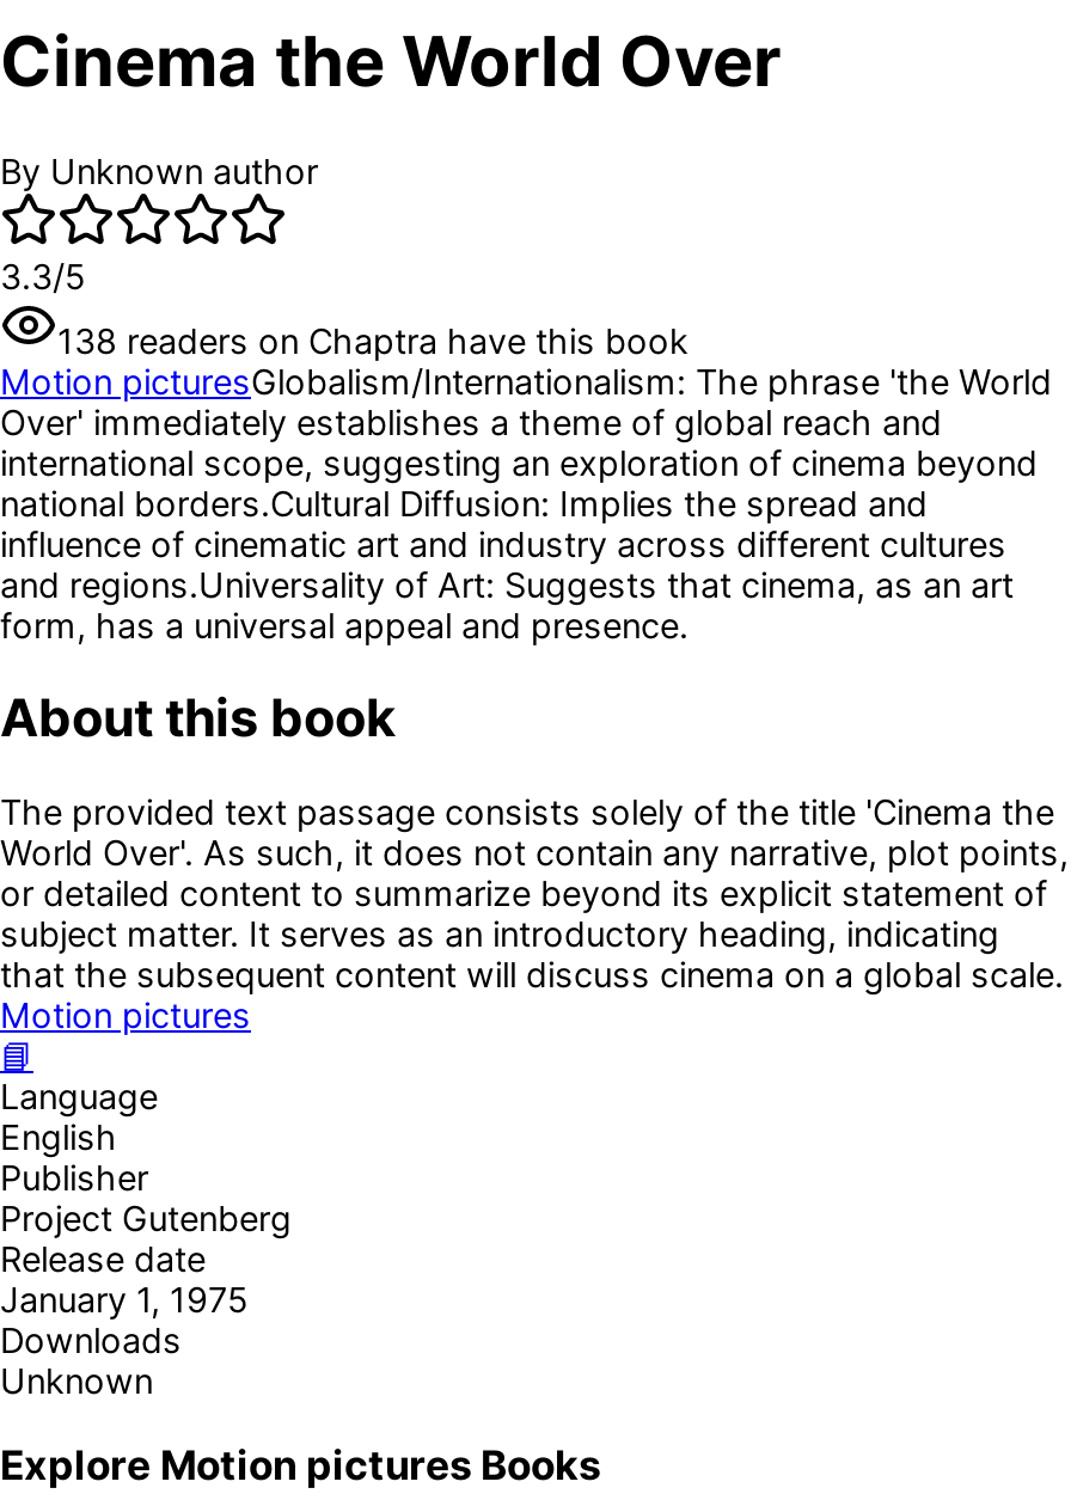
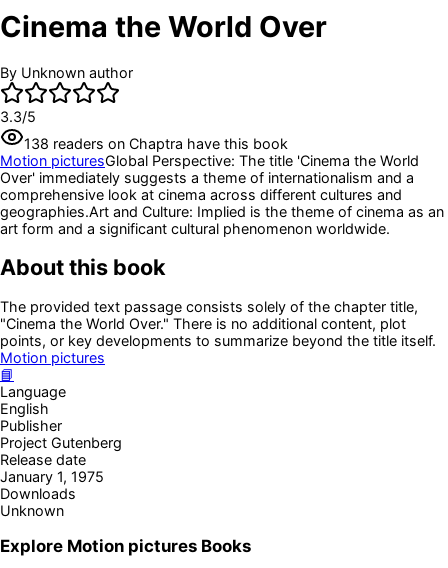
- Motion picturesGlobalism/Internationalism: The phrase 'the World
- Over' immediately establishes a theme of global reach and
- international scope, suggesting an exploration of cinema beyond
- national borders.Cultural Diffusion: Implies the spread and
- influence of cinematic art and industry across different cultures
- and regions.Universality of Art: Suggests that cinema, as an art
- form, has a universal appeal and presence.
+ Motion picturesGlobal Perspective: The title 'Cinema the World
+ Over' immediately suggests a theme of internationalism and a
+ comprehensive look at cinema across different cultures and
+ geographies.Art and Culture: Implied is the theme of cinema as an
+ art form and a significant cultural phenomenon worldwide.

- The provided text passage consists solely of the title 'Cinema the
- World Over'. As such, it does not contain any narrative, plot points,
- or detailed content to summarize beyond its explicit statement of
- subject matter. It serves as an introductory heading, indicating
- that the subsequent content will discuss cinema on a global scale.
+ The provided text passage consists solely of the chapter title,
+ "Cinema the World Over." There is no additional content, plot
+ points, or key developments to summarize beyond the title itself.
